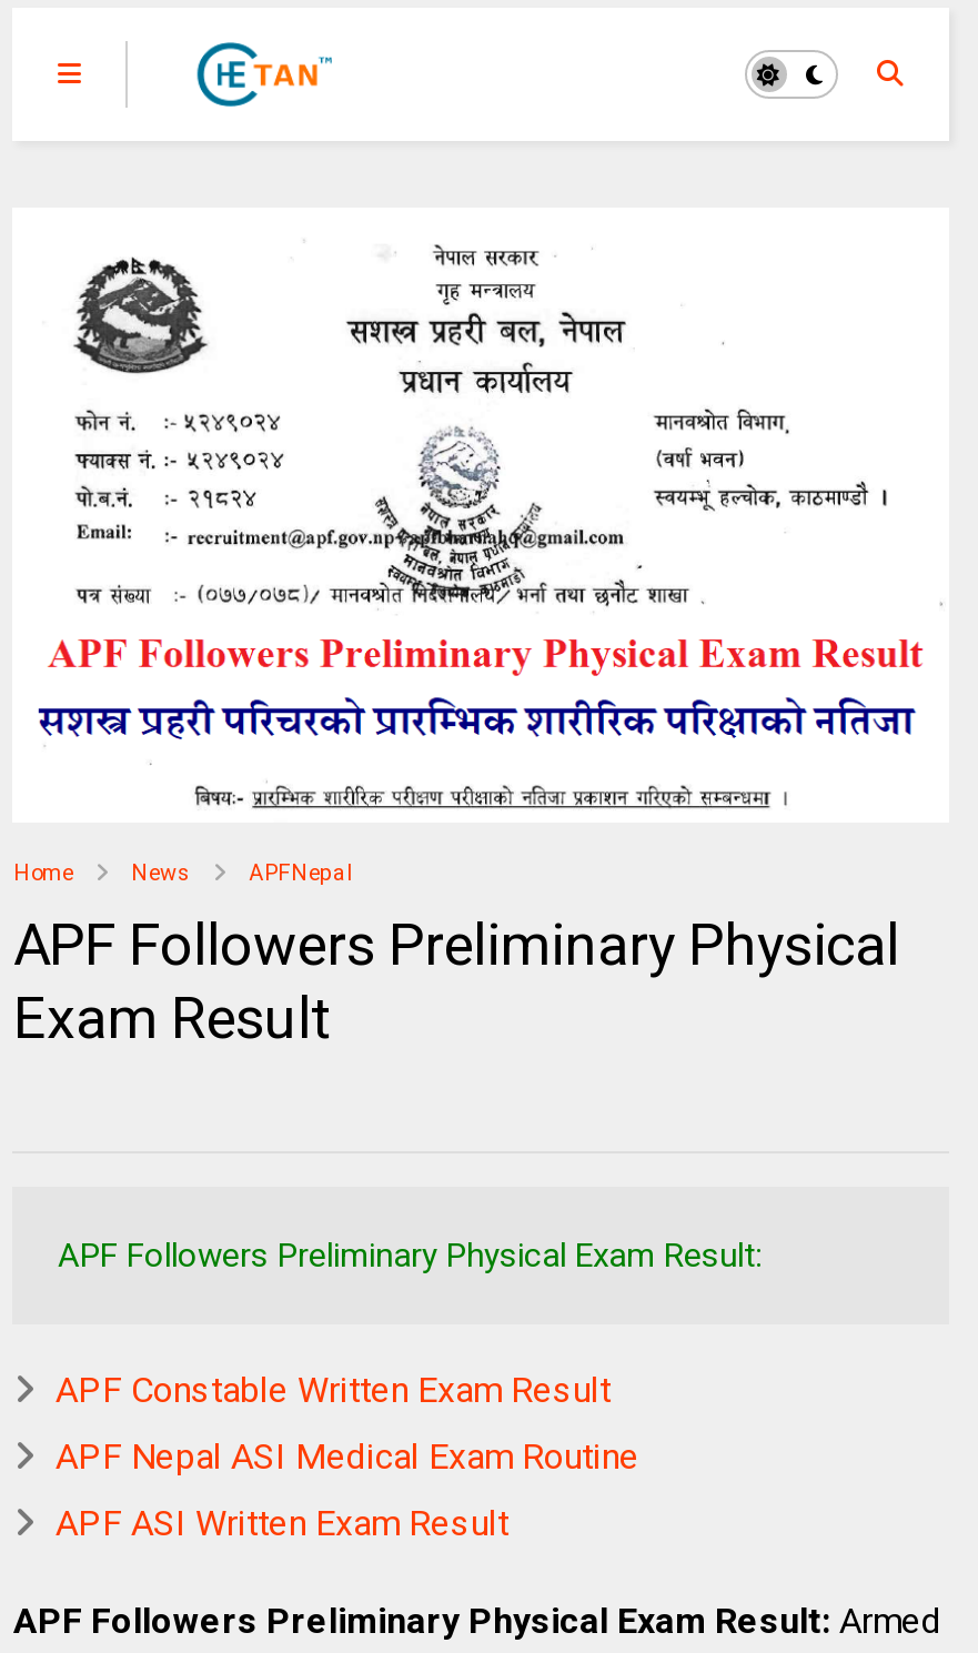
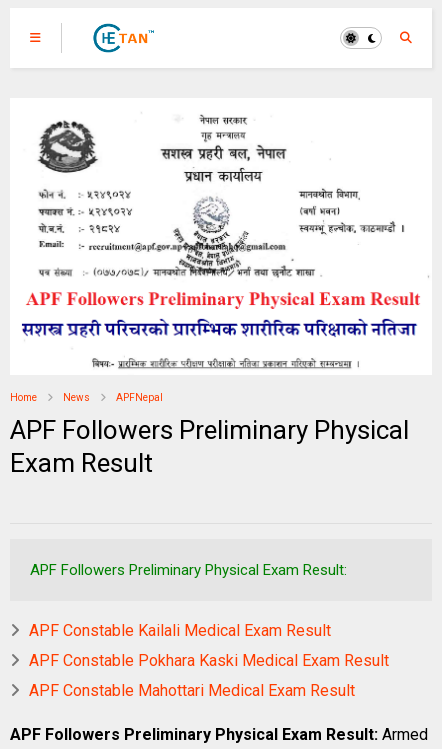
- APF Constable Written Exam Result
+ APF Constable Kailali Medical Exam Result

- APF Nepal ASI Medical Exam Routine
+ APF Constable Pokhara Kaski Medical Exam Result

- APF ASI Written Exam Result
+ APF Constable Mahottari Medical Exam Result
